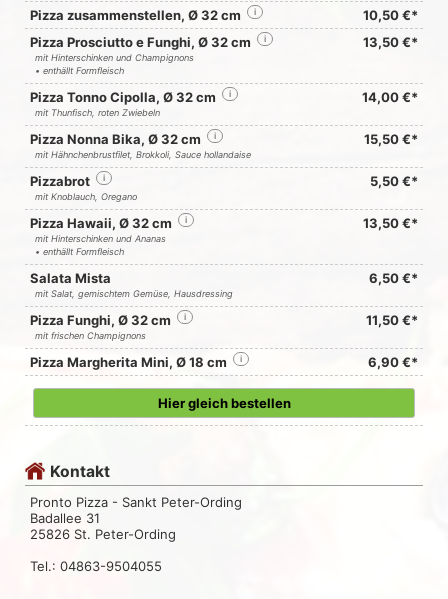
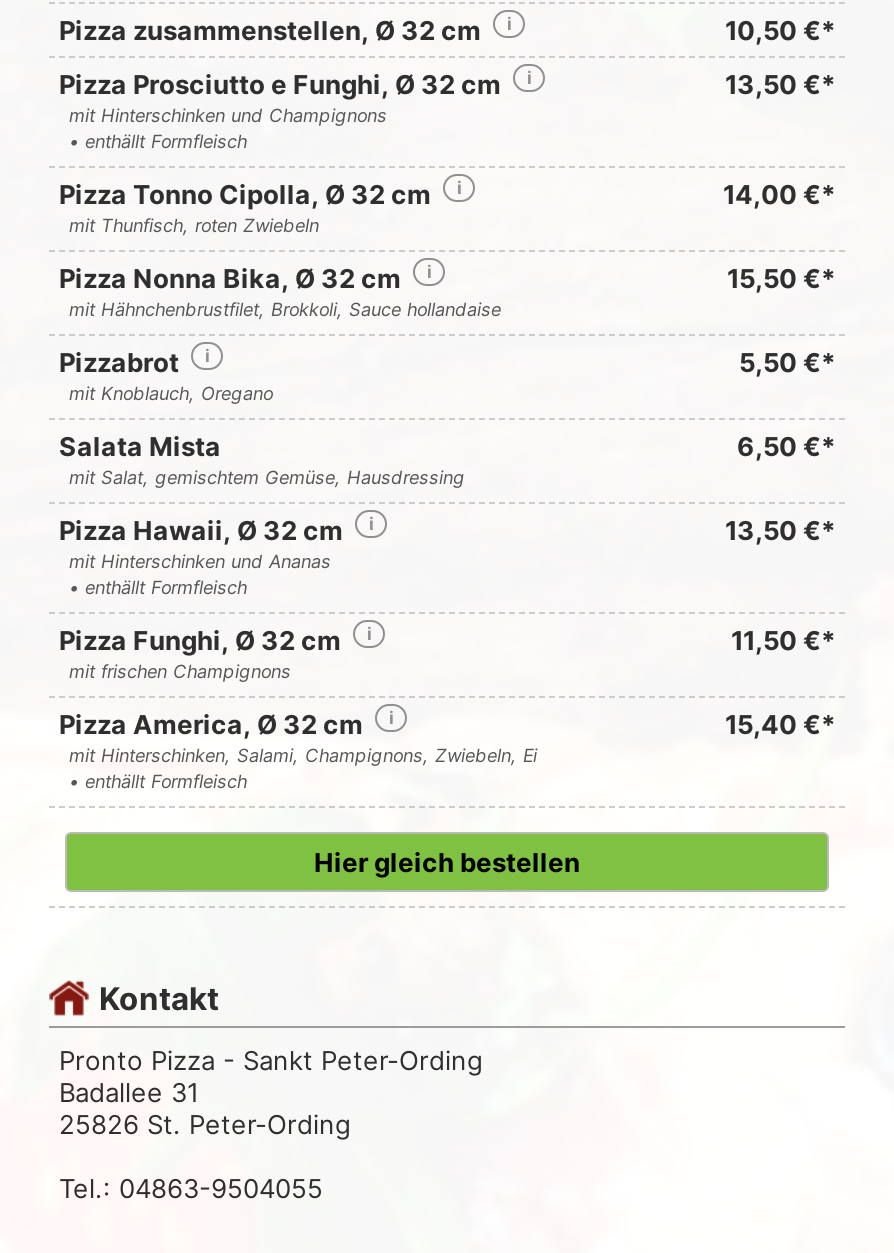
moved up: Salata Mista | 6,50 €* | mit Salat, gemischtem Gemüse, Hausdressing

- Pizza Margherita Mini, Ø 18 cm
- 6,90 €*
+ Pizza America, Ø 32 cm
+ 15,40 €*
+ mit Hinterschinken, Salami, Champignons, Zwiebeln, Ei
+ • enthällt Formfleisch
